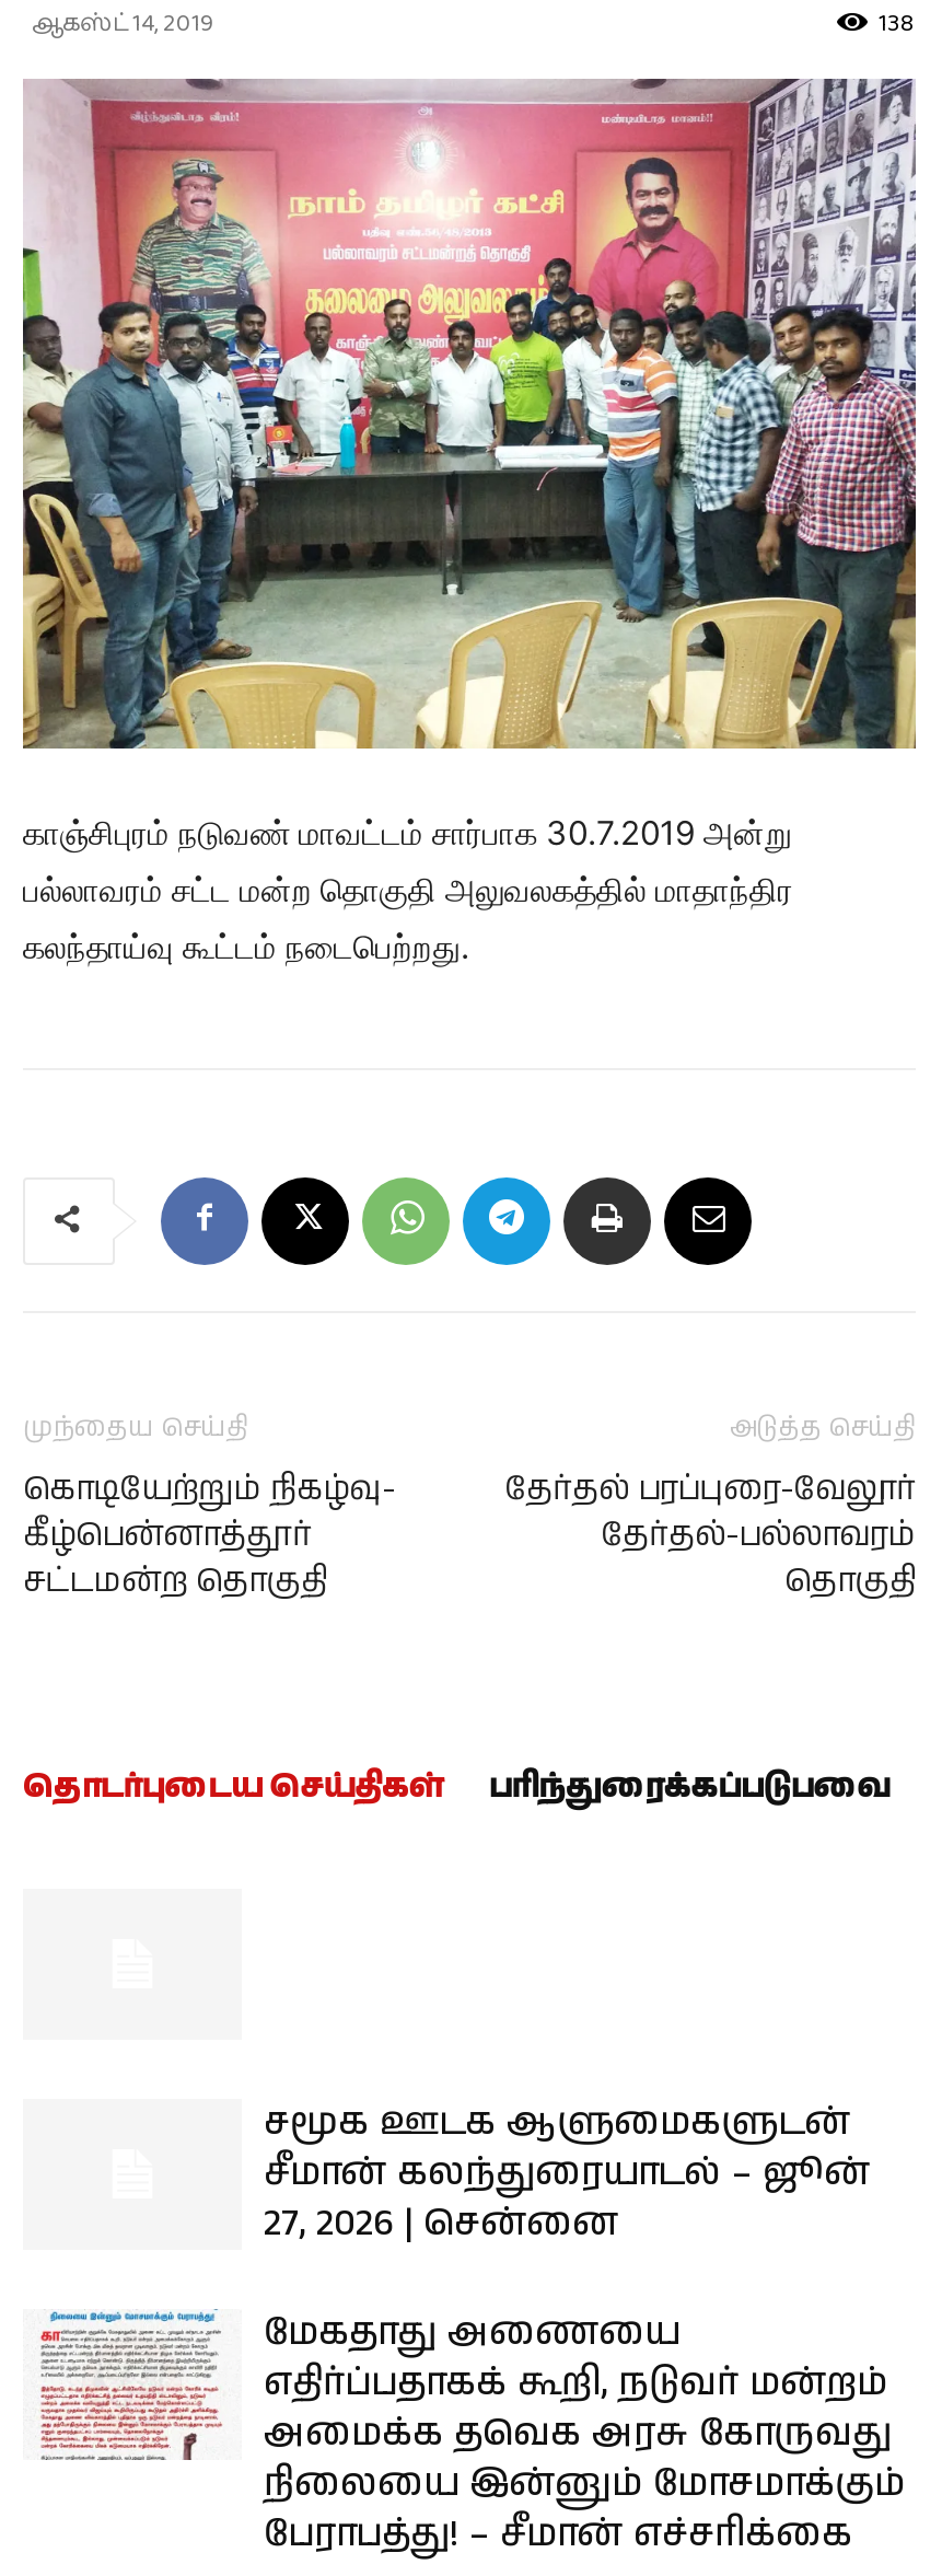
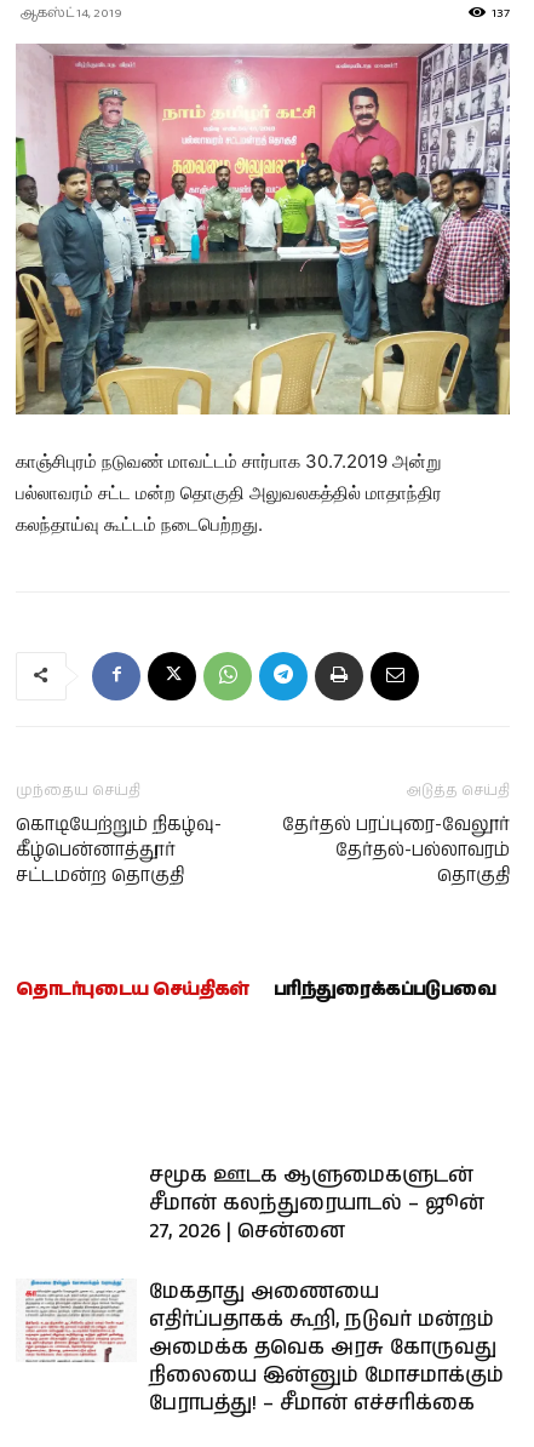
- 138
+ 137
